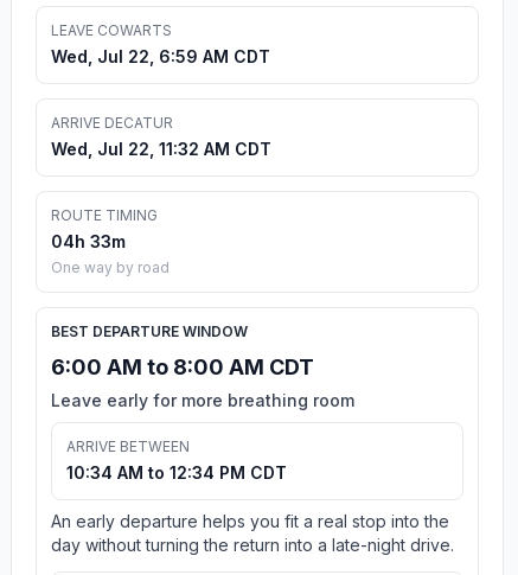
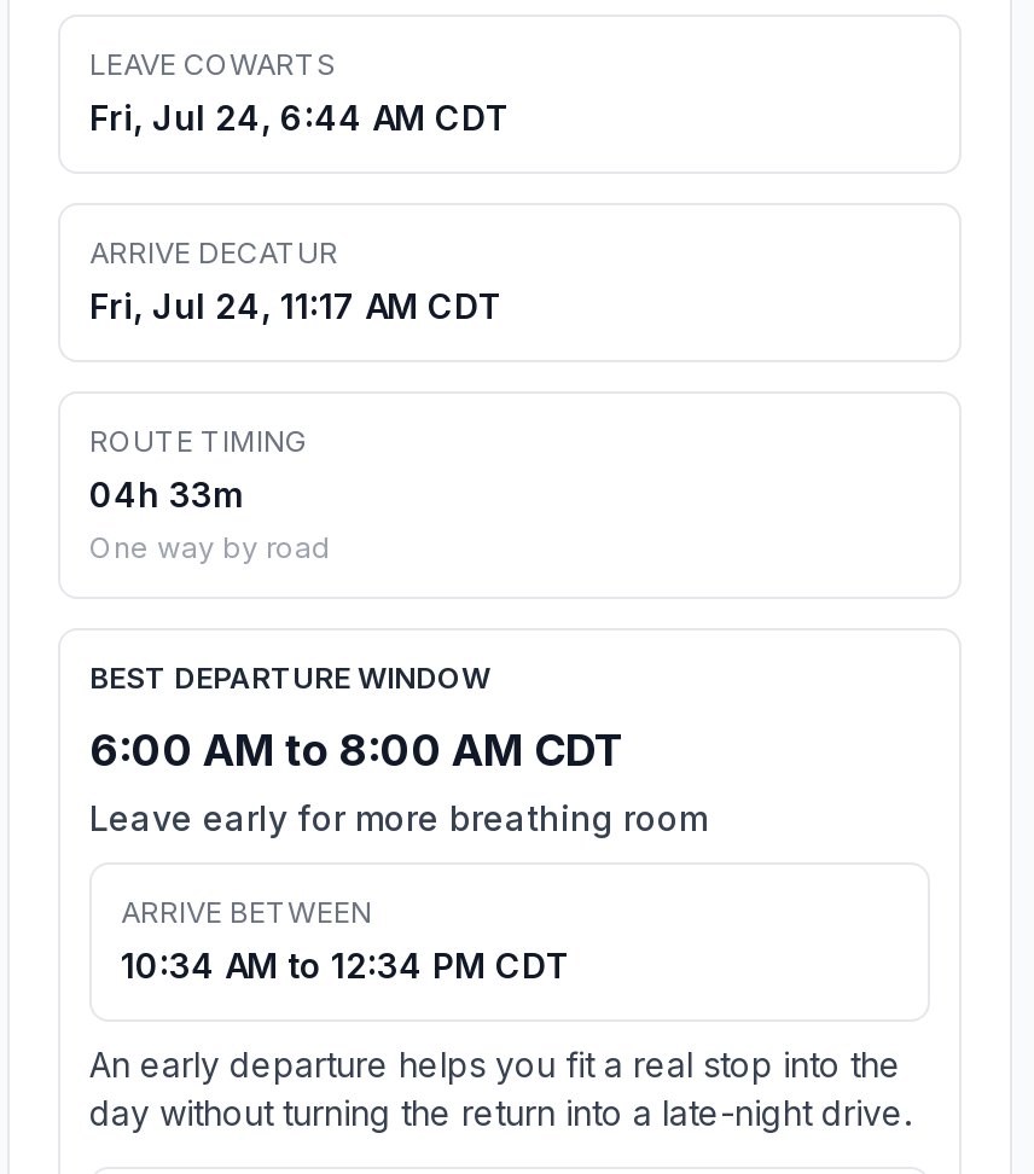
- Wed, Jul 22, 6:59 AM CDT
+ Fri, Jul 24, 6:44 AM CDT

- Wed, Jul 22, 11:32 AM CDT
+ Fri, Jul 24, 11:17 AM CDT
